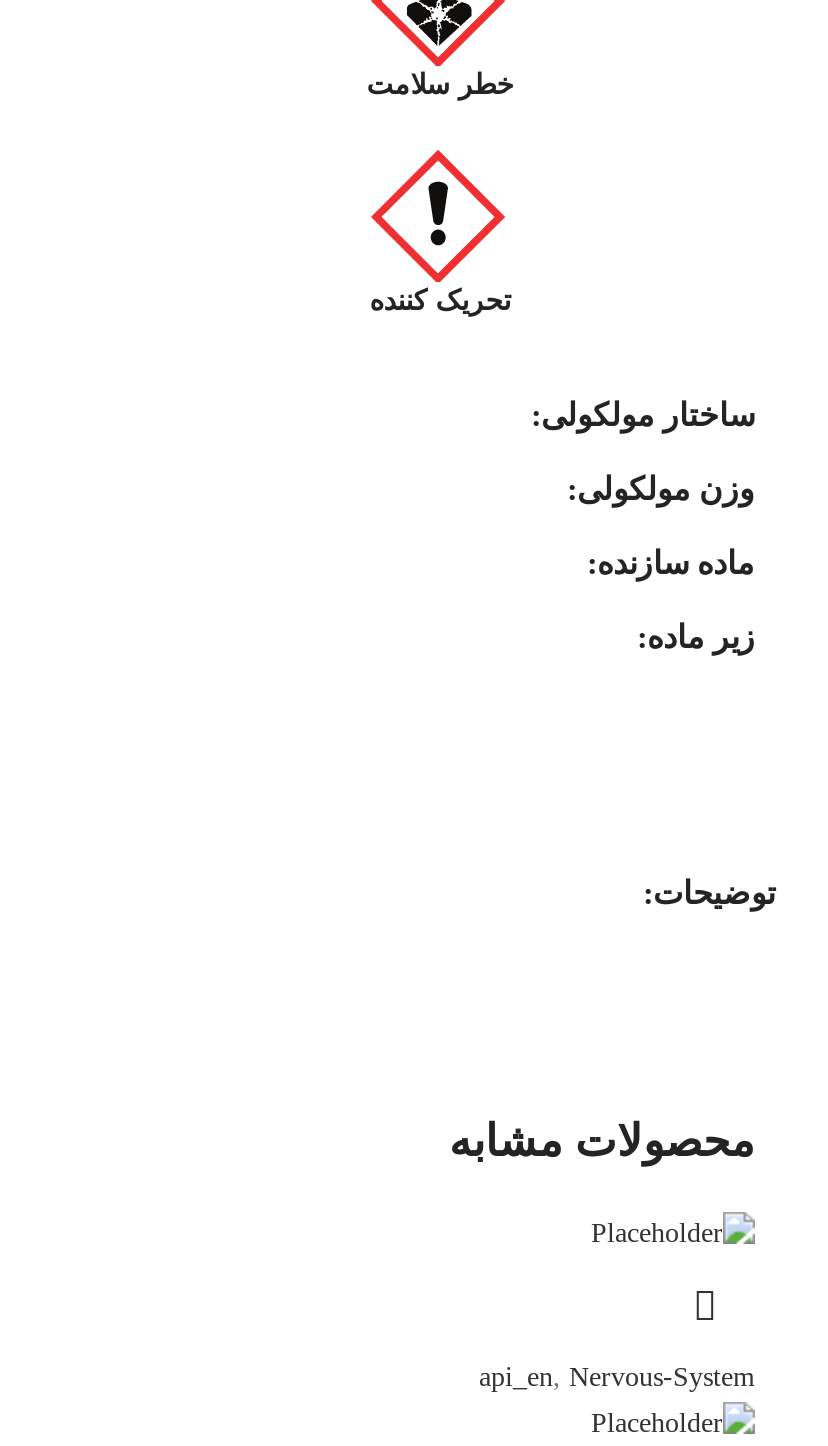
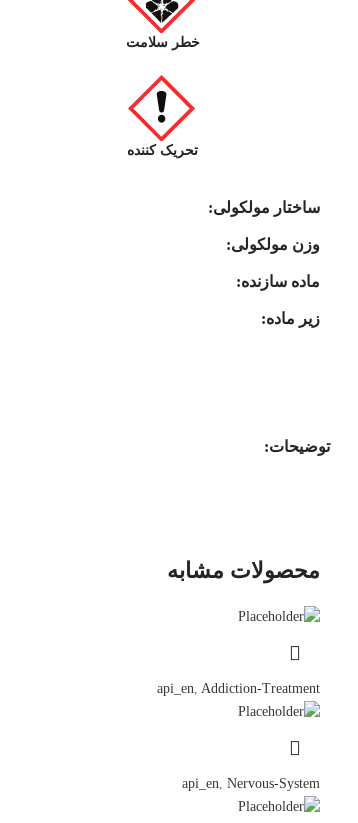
+ api_en, Addiction-Treatment
